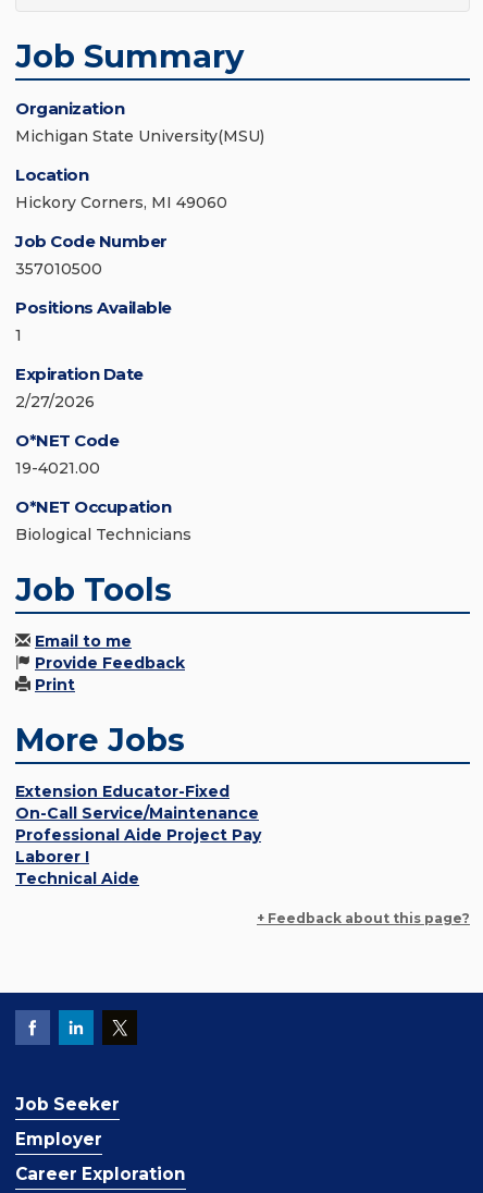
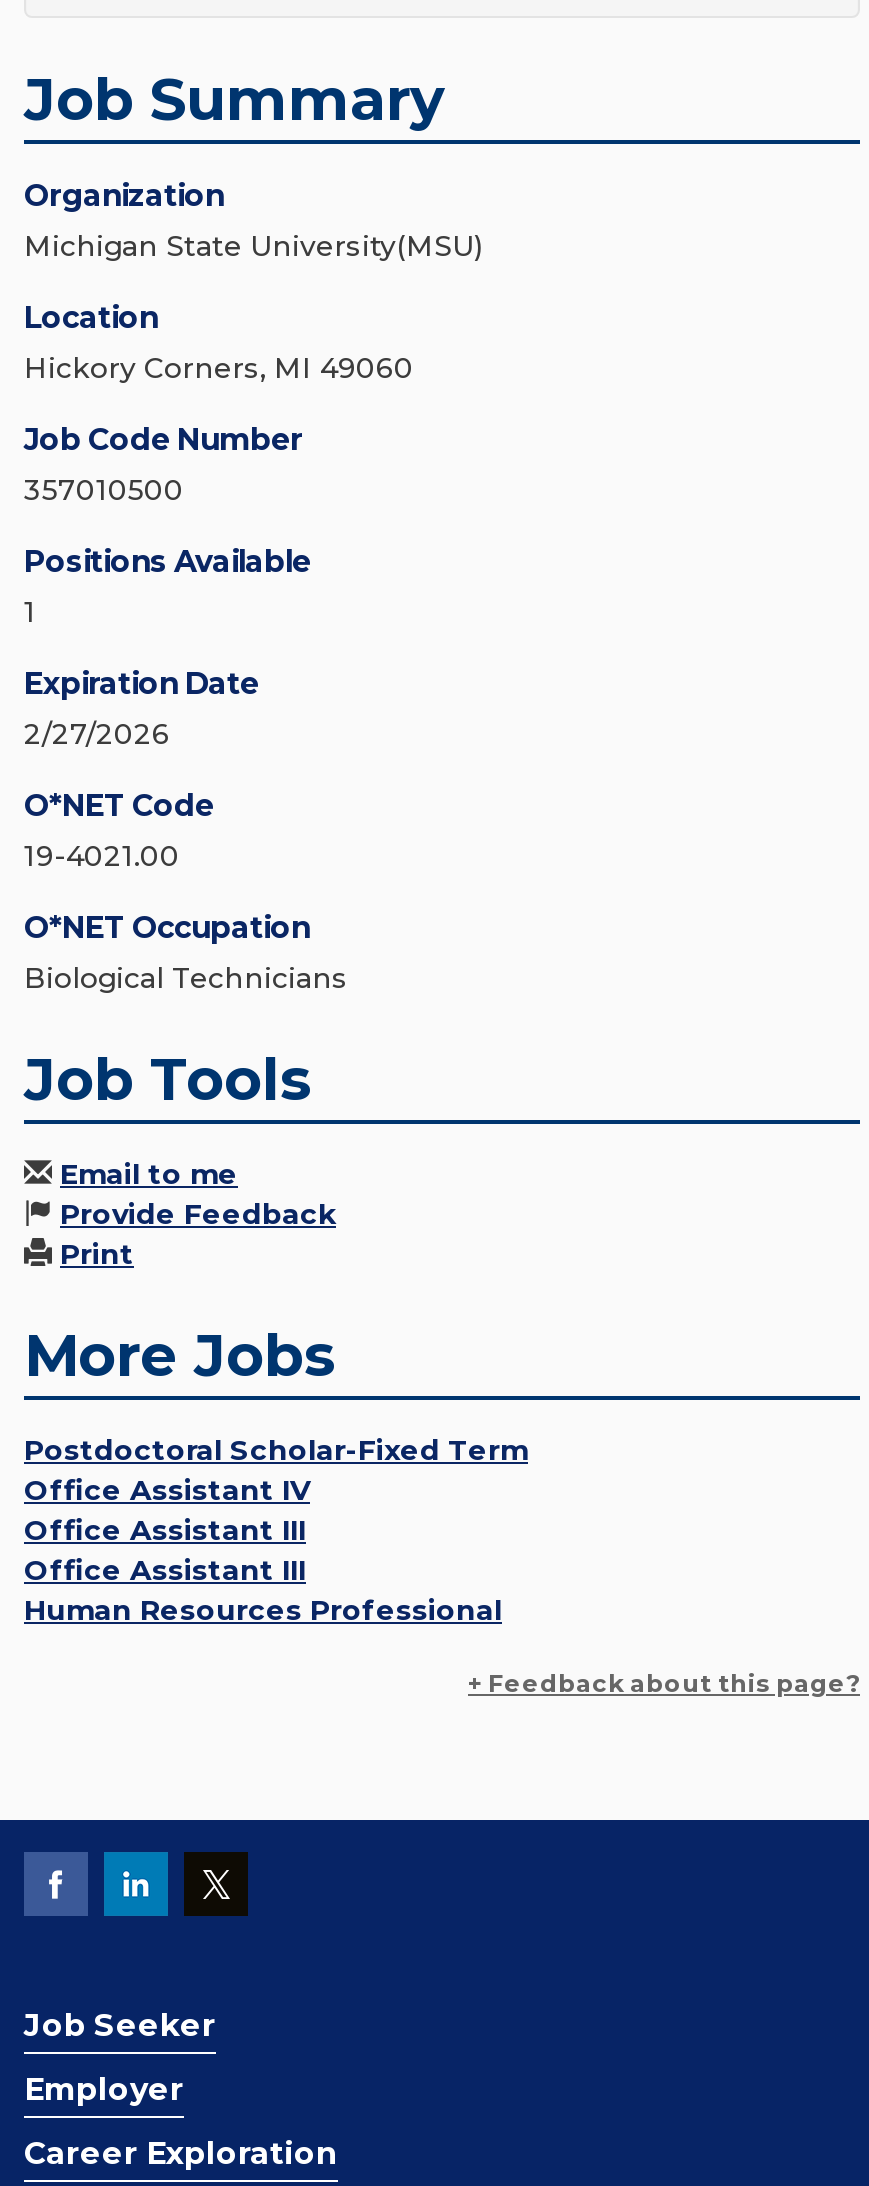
- Extension Educator-Fixed
- On-Call Service/Maintenance
- Professional Aide Project Pay
- Laborer I
- Technical Aide
+ Postdoctoral Scholar-Fixed Term
+ Office Assistant IV
+ Office Assistant III
+ Office Assistant III
+ Human Resources Professional
